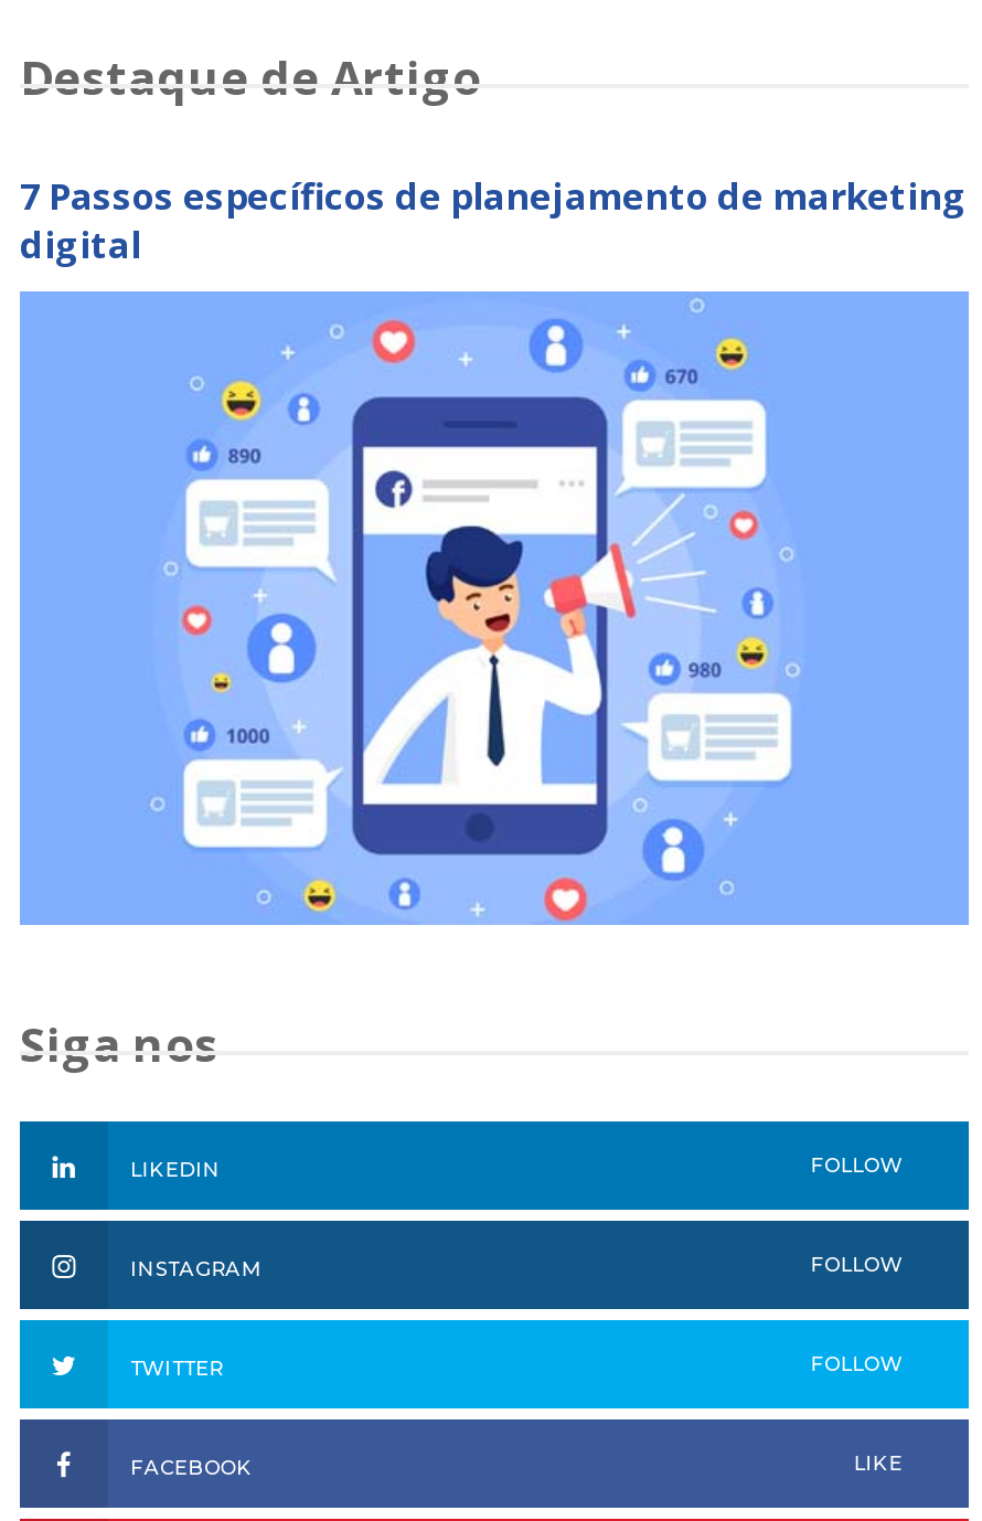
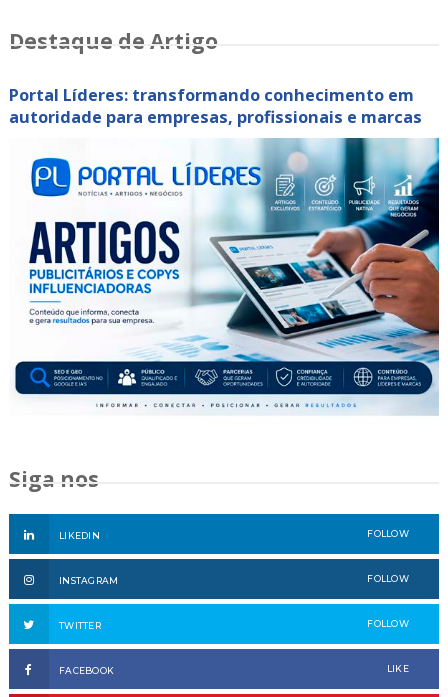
- 7 Passos específicos de planejamento de marketing
- digital
+ Portal Líderes: transformando conhecimento em
+ autoridade para empresas, profissionais e marcas

- [image]
+ [image]
